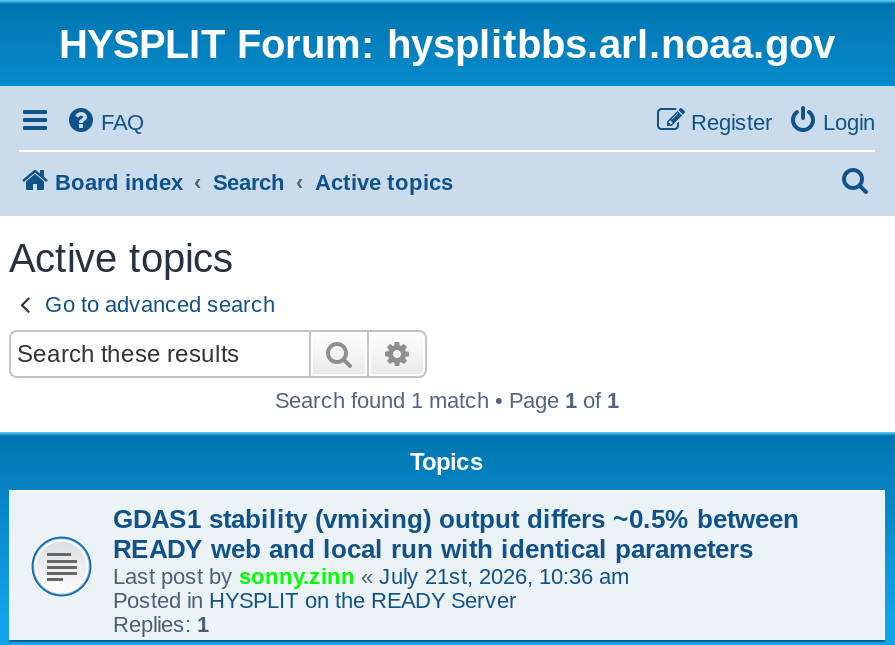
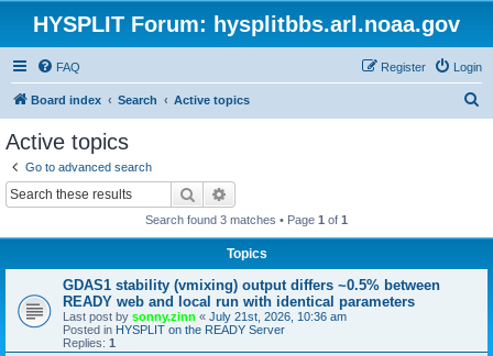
- Search found 1 match • Page 1 of 1
+ Search found 3 matches • Page 1 of 1
